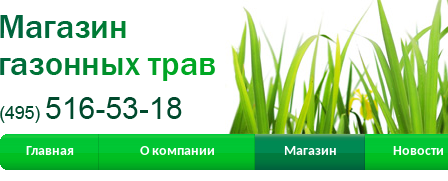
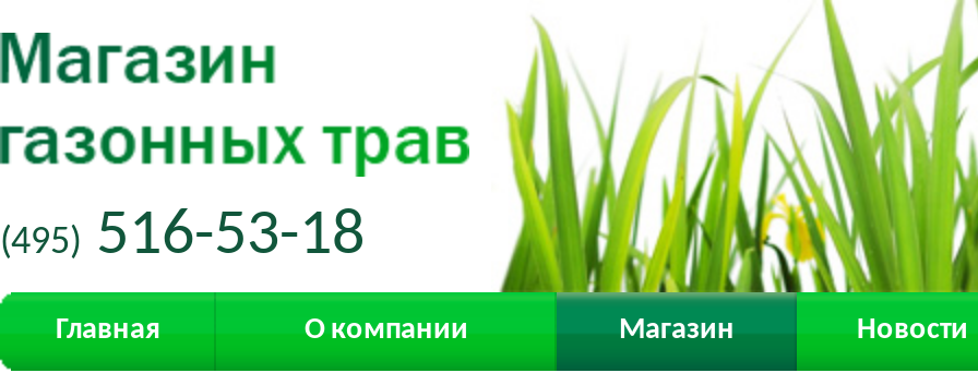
+ (495) 516-53-18
